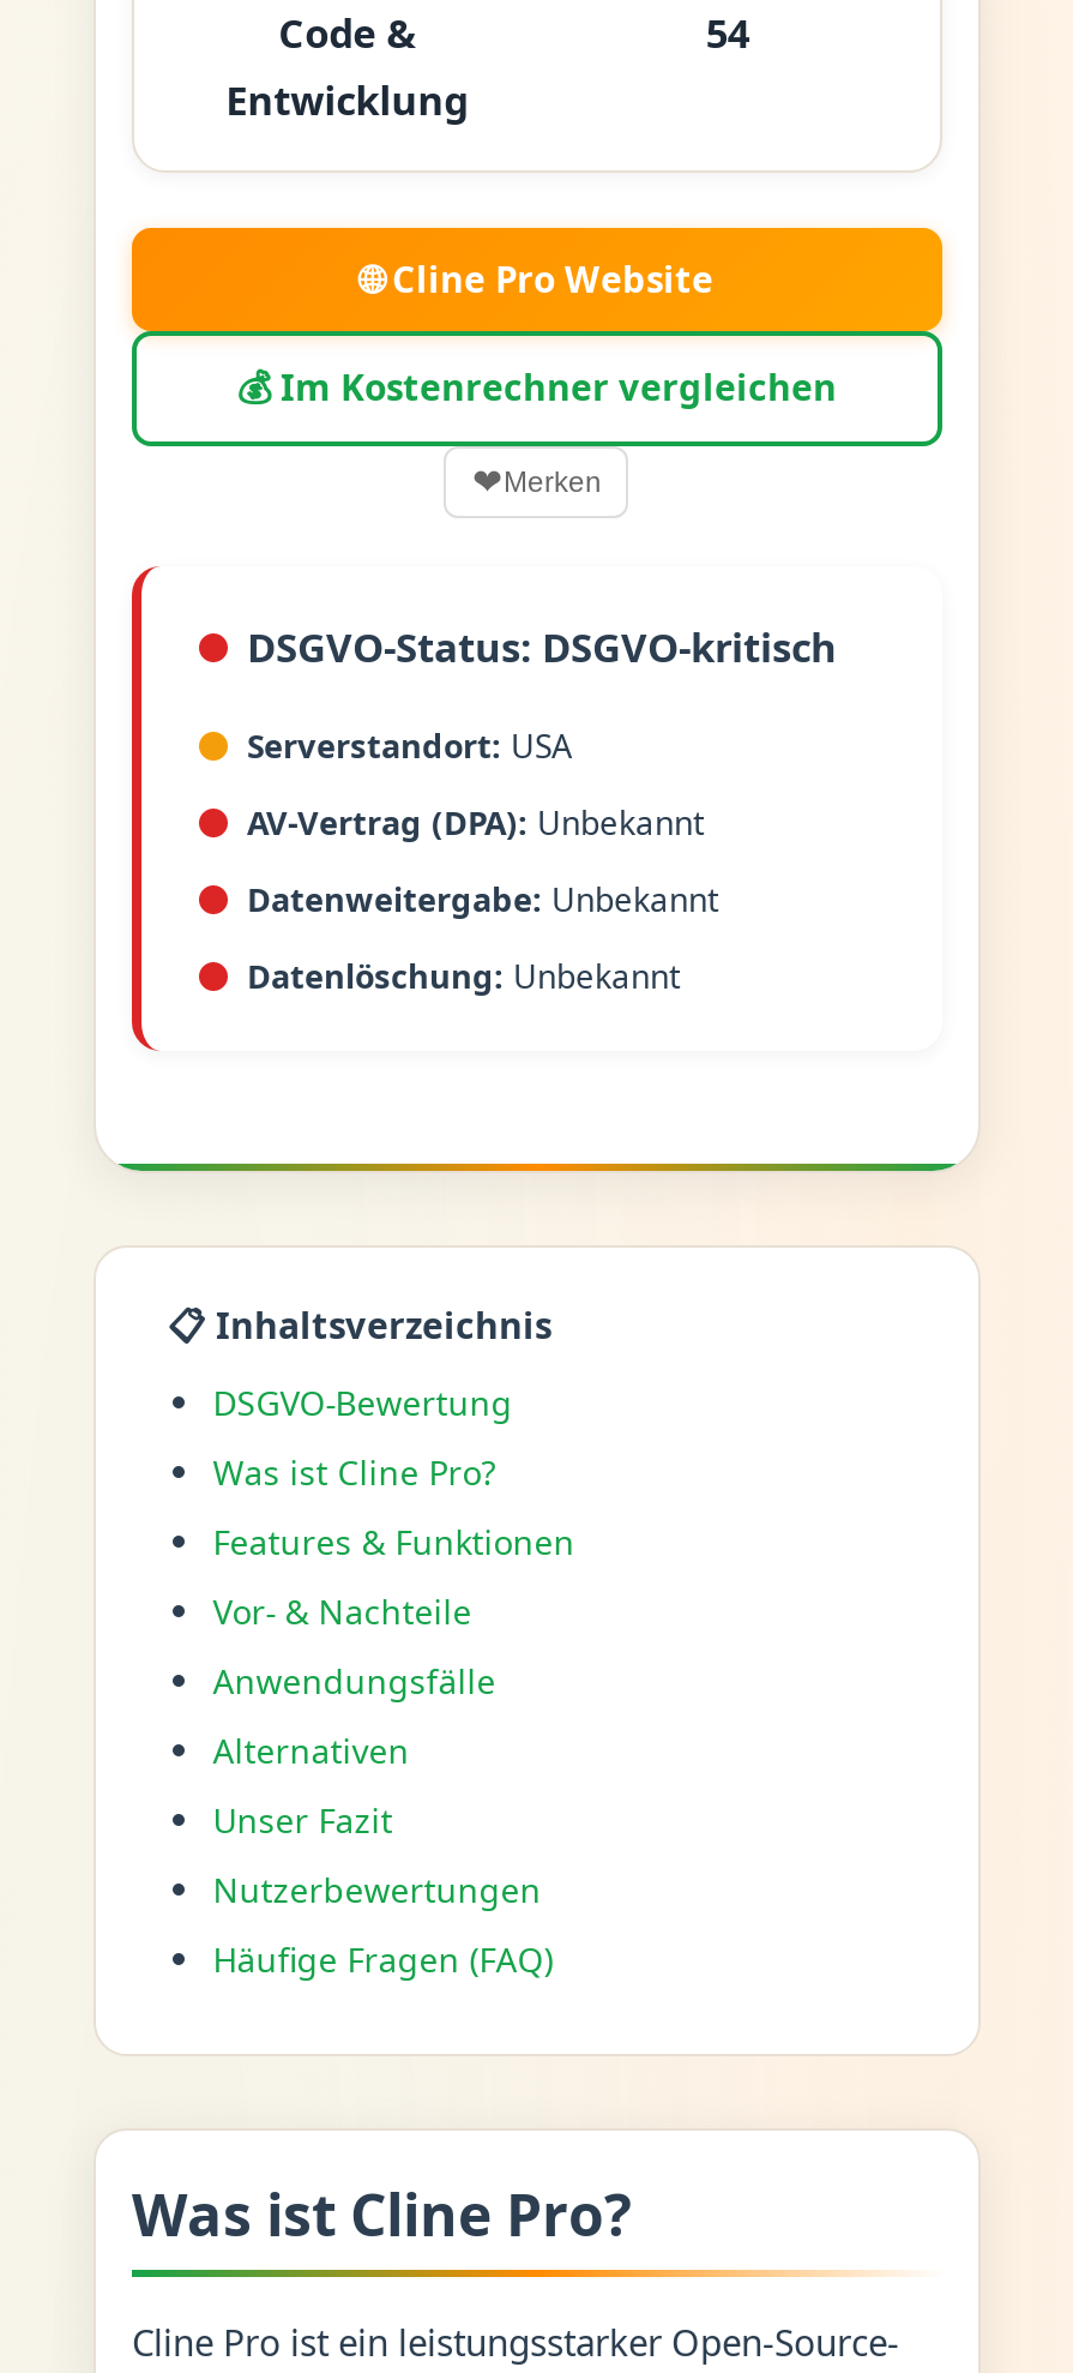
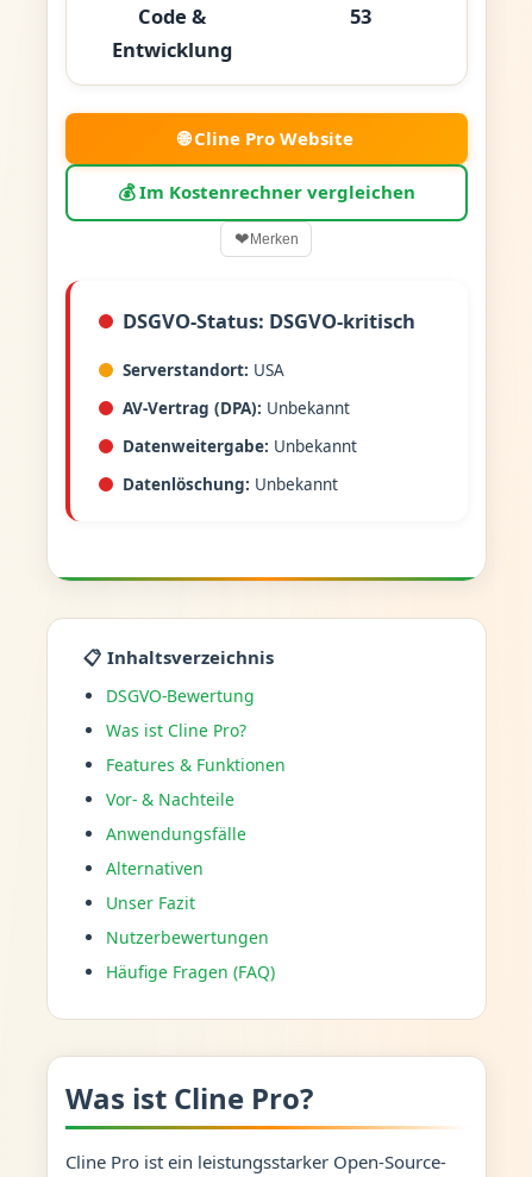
- 54
+ 53
